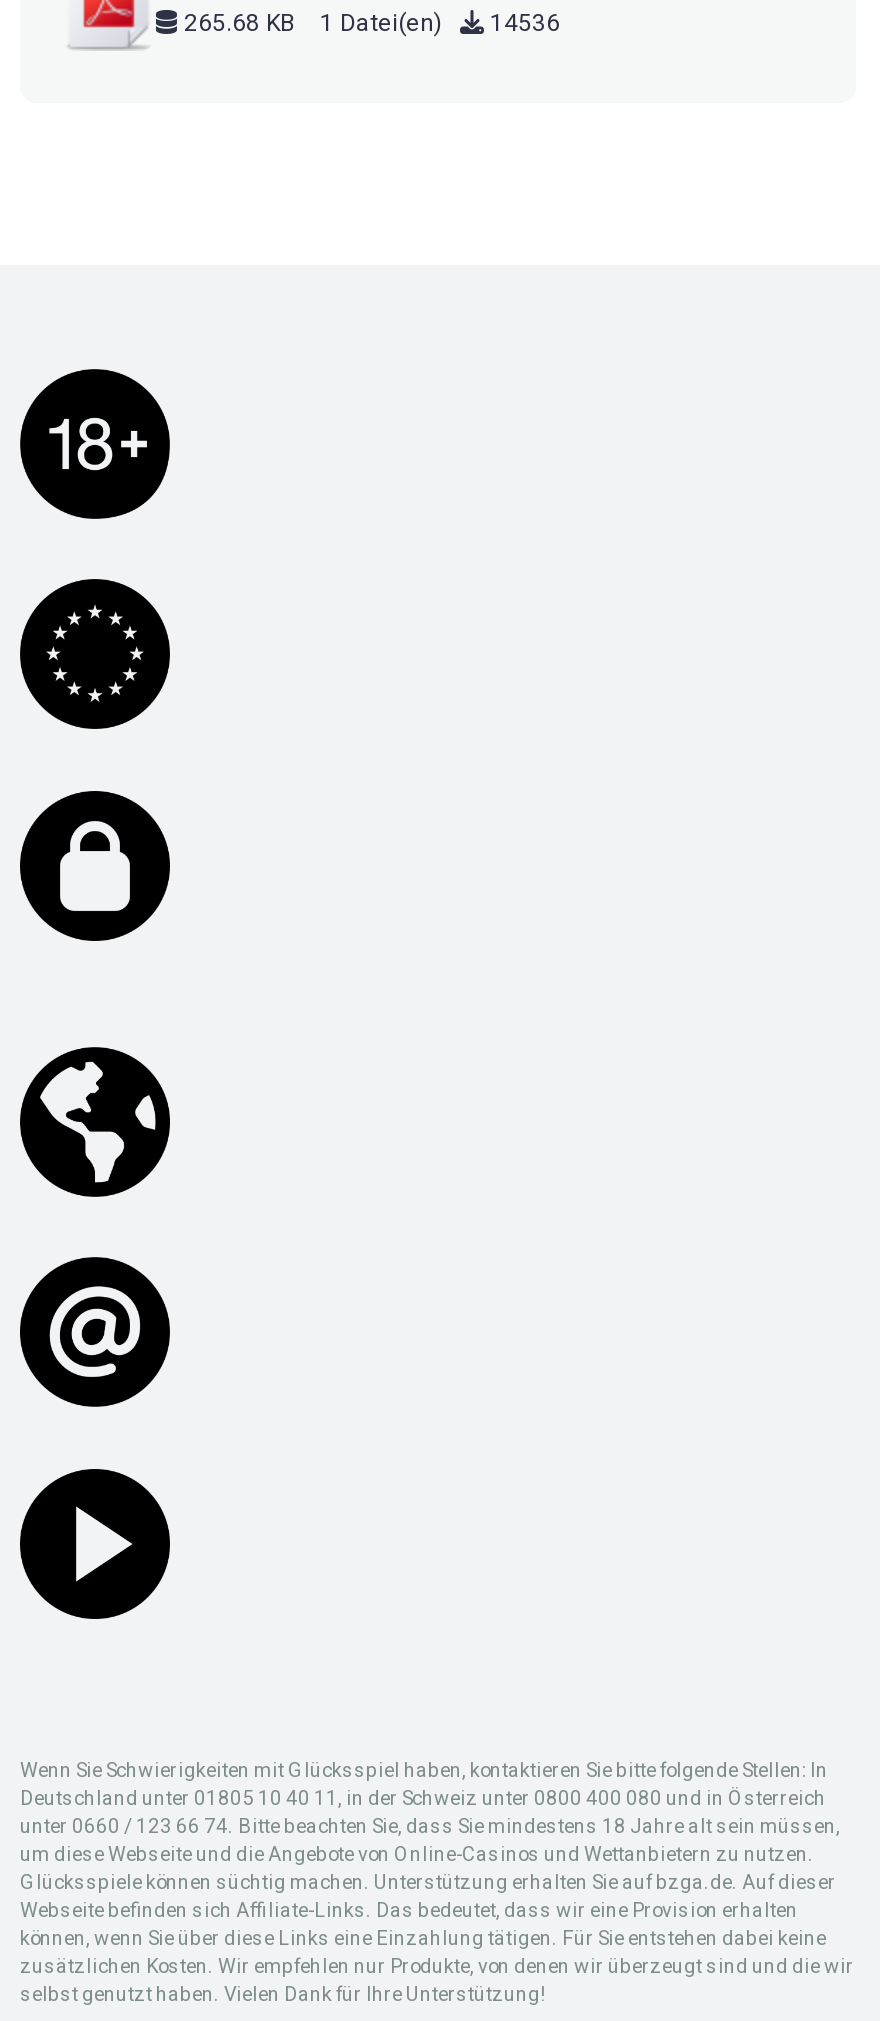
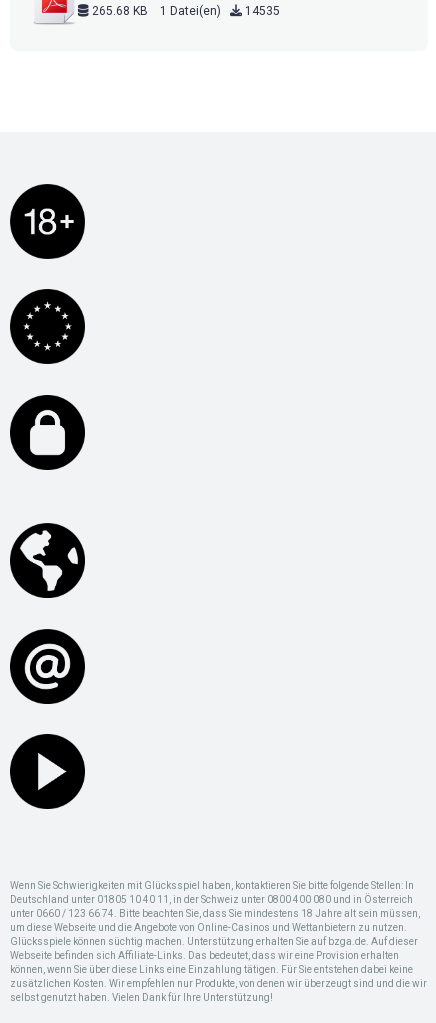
- 265.68 KB 1 Datei(en) 14536
+ 265.68 KB 1 Datei(en) 14535
